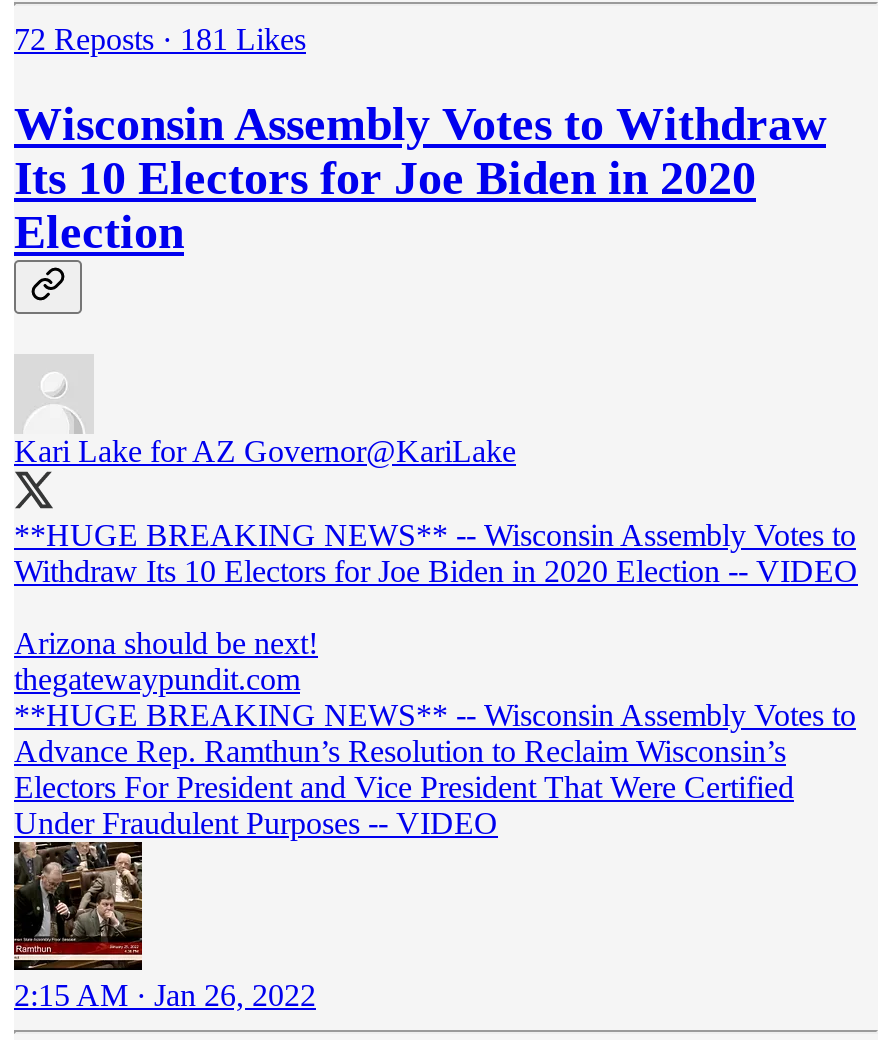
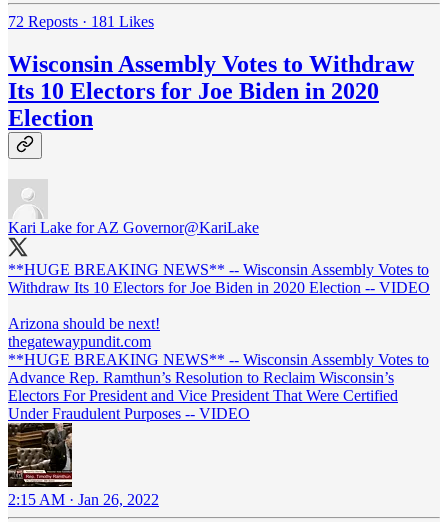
- [image]
+ [image]
